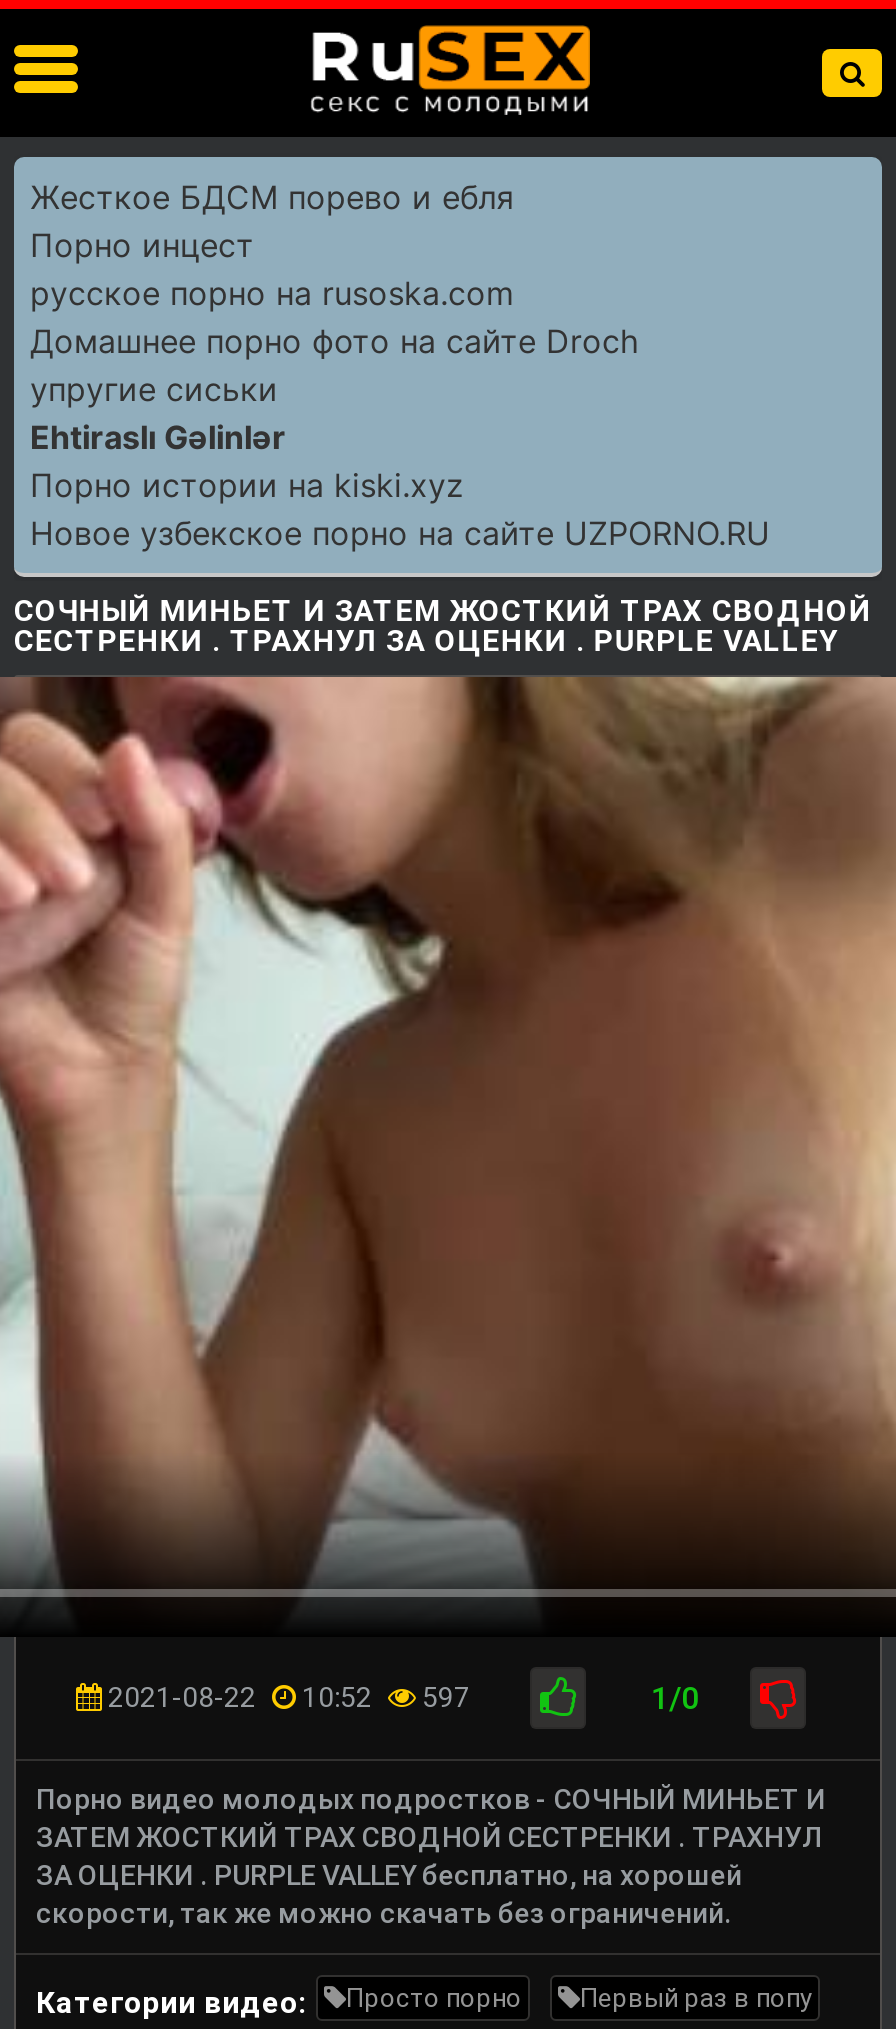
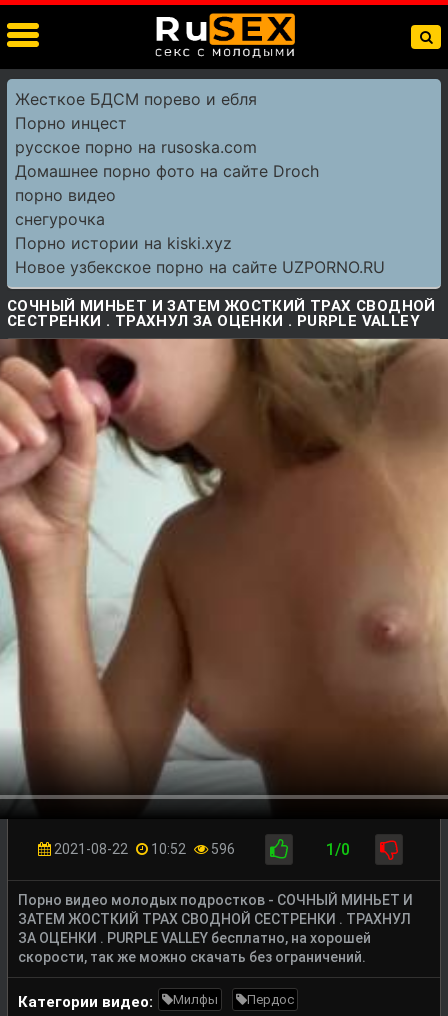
- упругие сиськи
- Ehtiraslı Gəlinlər
+ порно видео
+ снегурочка

- 2021-08-22 10:52 597
+ 2021-08-22 10:52 596

- Просто порно
- Первый раз в попу
+ Милфы
+ Пердос
